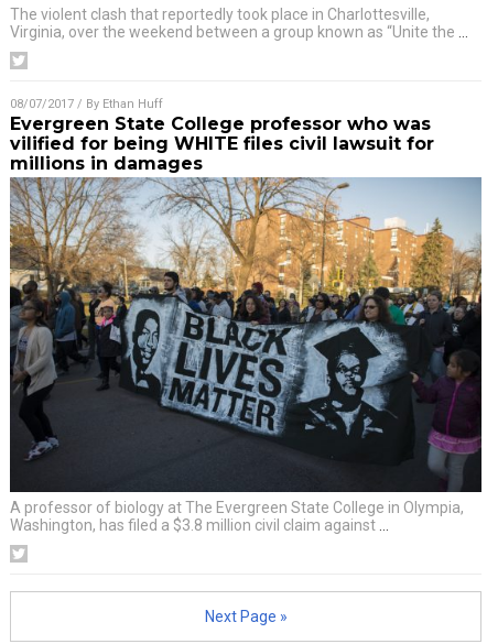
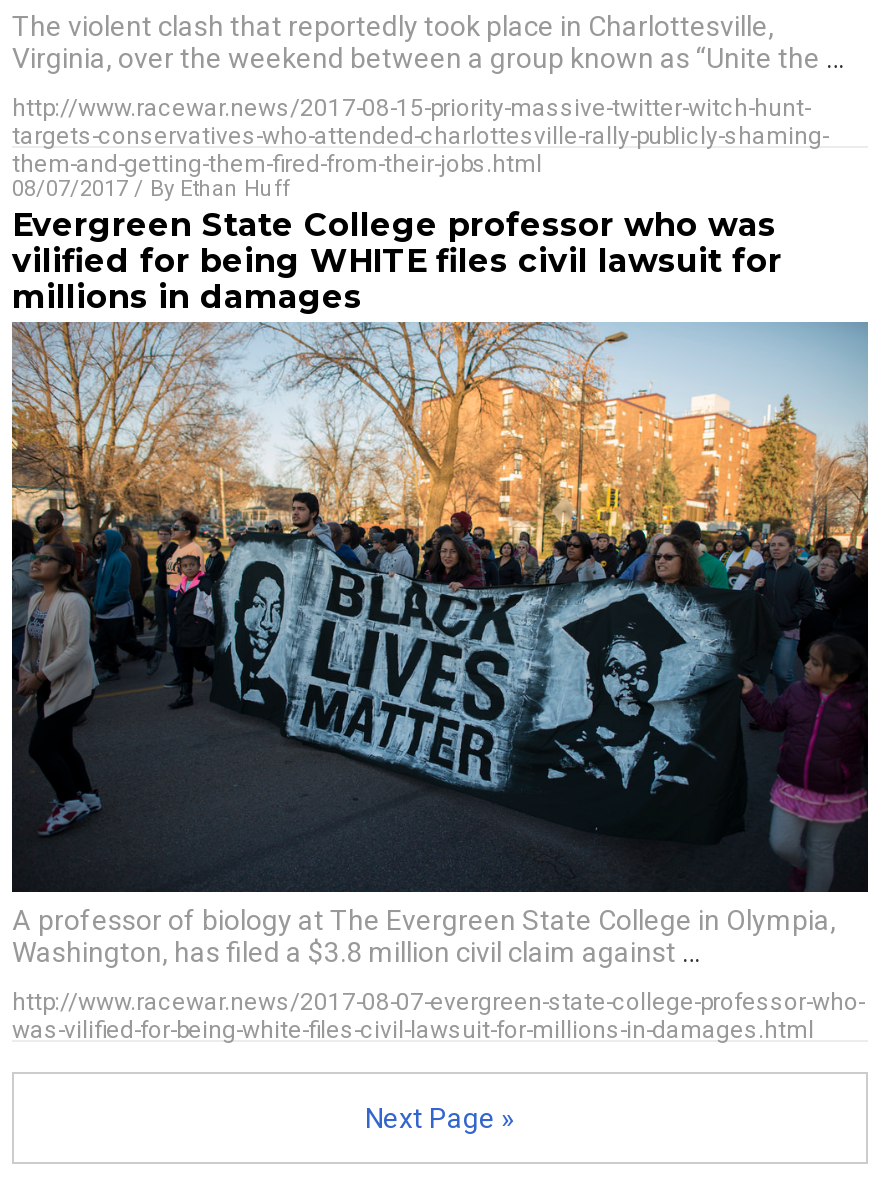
+ http://www.racewar.news/2017-08-15-priority-massive-twitter-witch-hunt-
+ targets-conservatives-who-attended-charlottesville-rally-publicly-shaming-
+ them-and-getting-them-fired-from-their-jobs.html

+ http://www.racewar.news/2017-08-07-evergreen-state-college-professor-who-
+ was-vilified-for-being-white-files-civil-lawsuit-for-millions-in-damages.html
